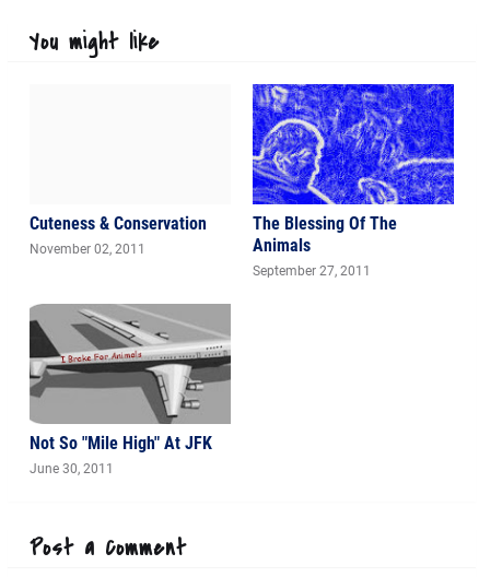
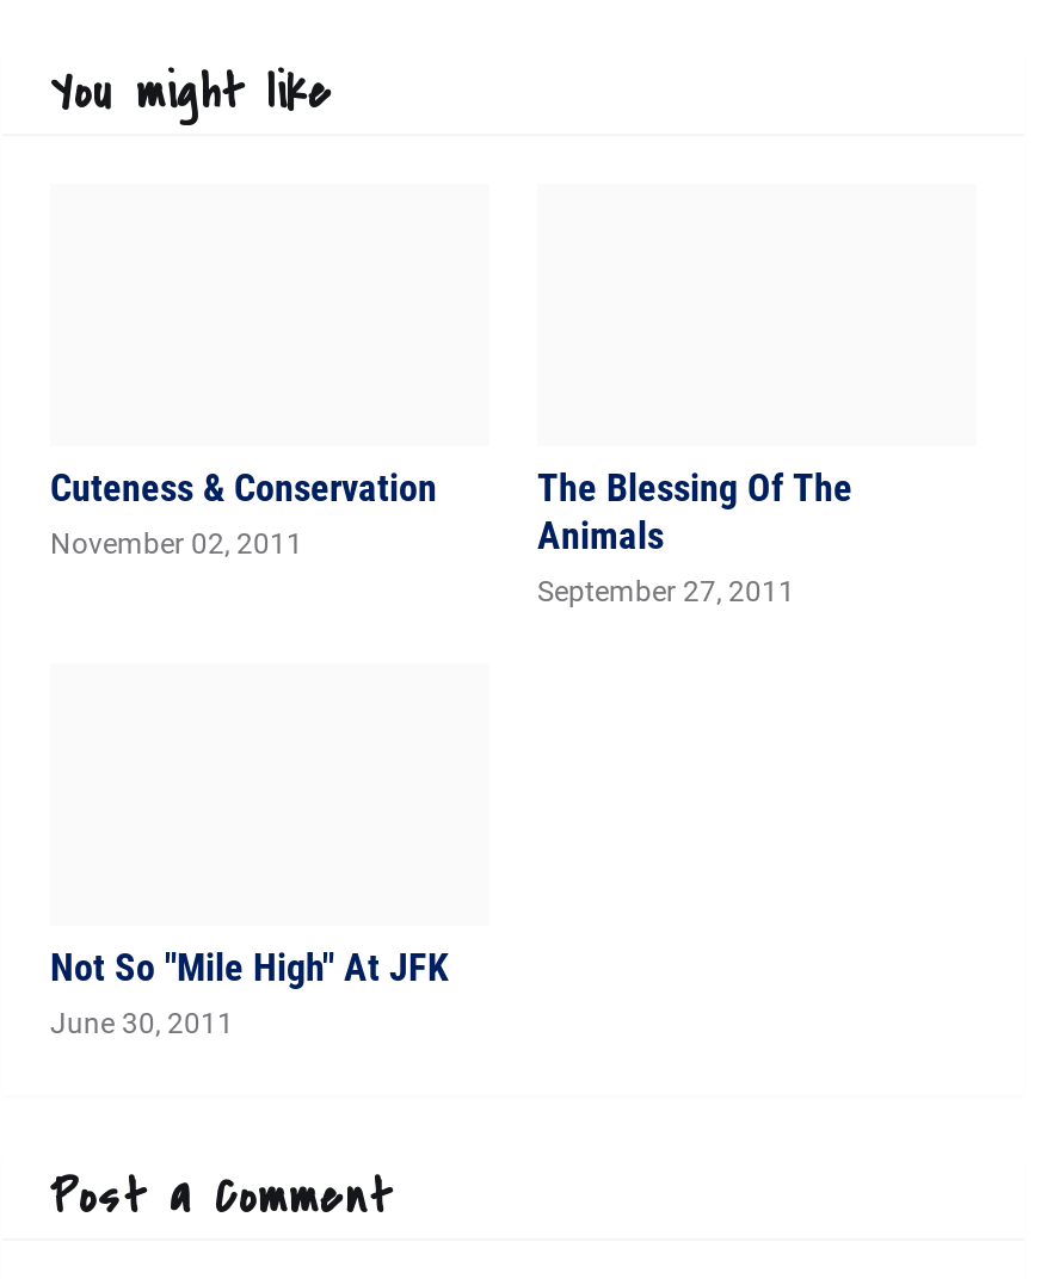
- [image]

- [image]
